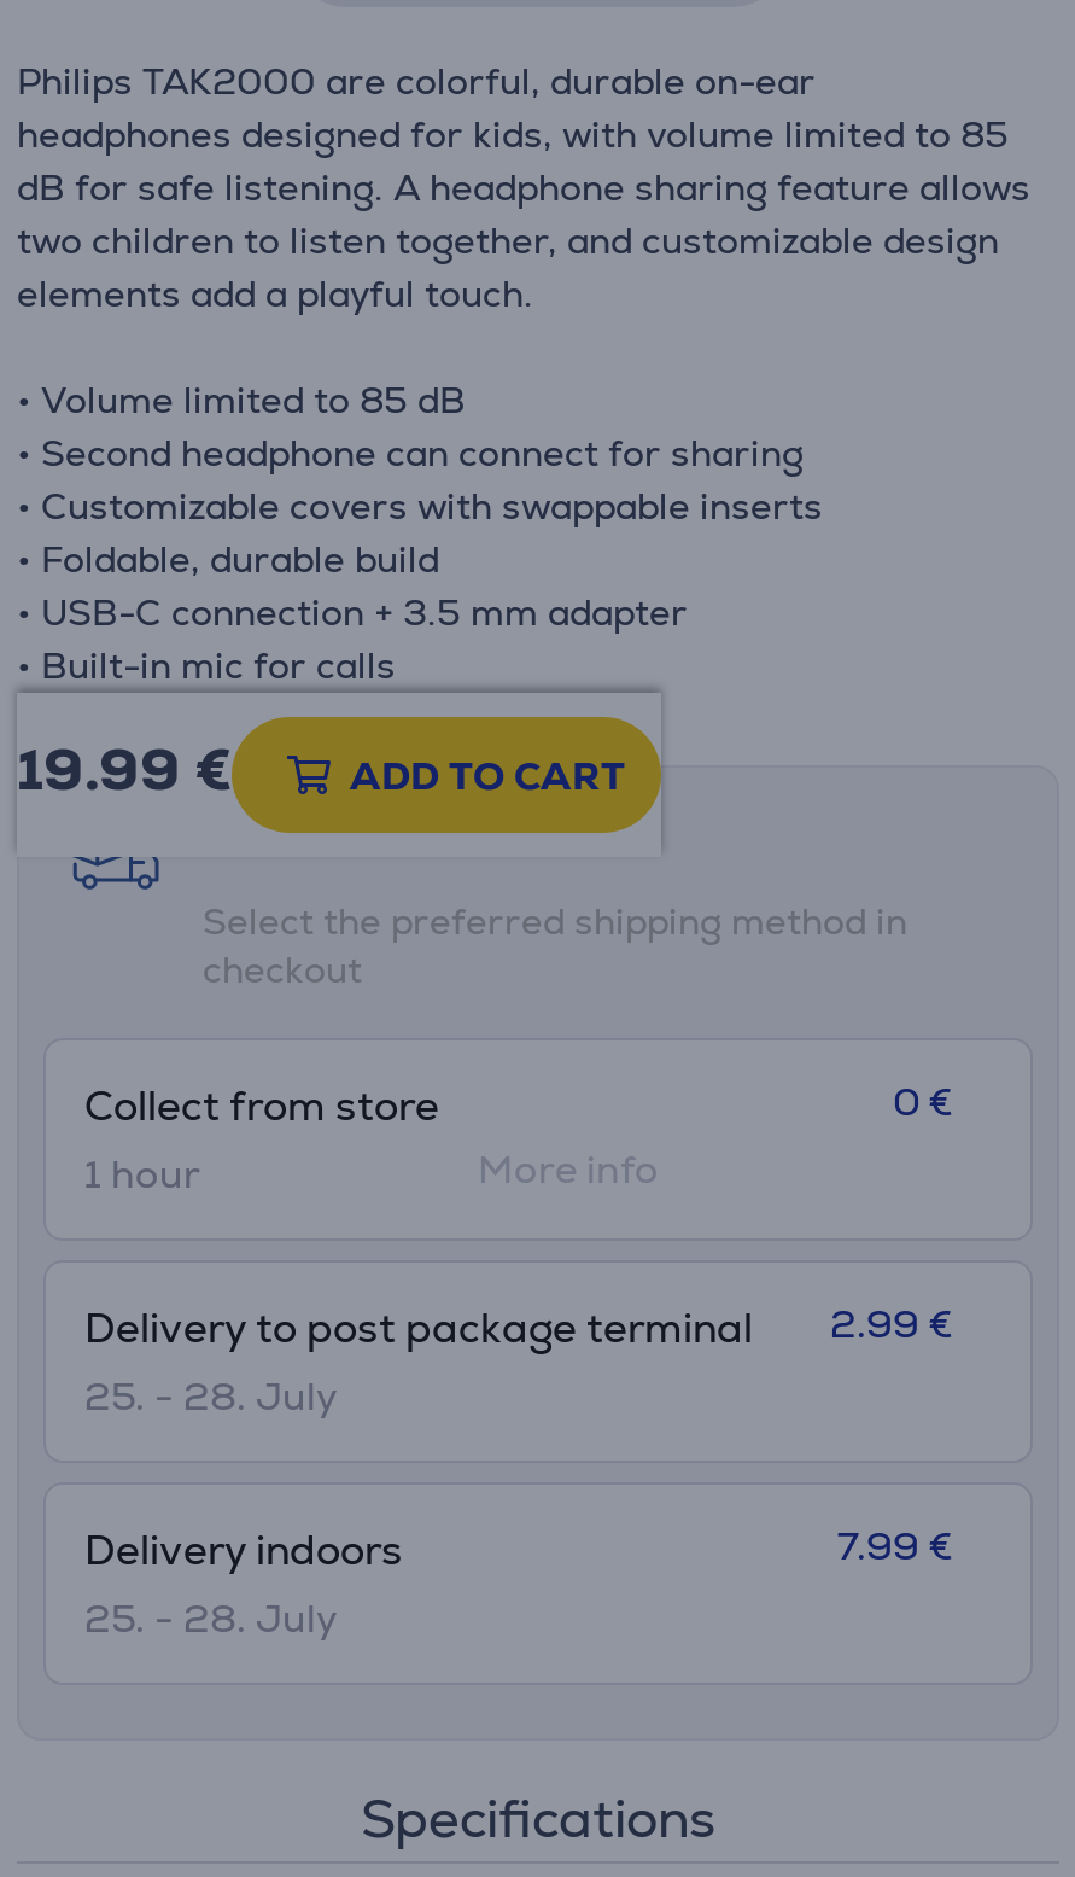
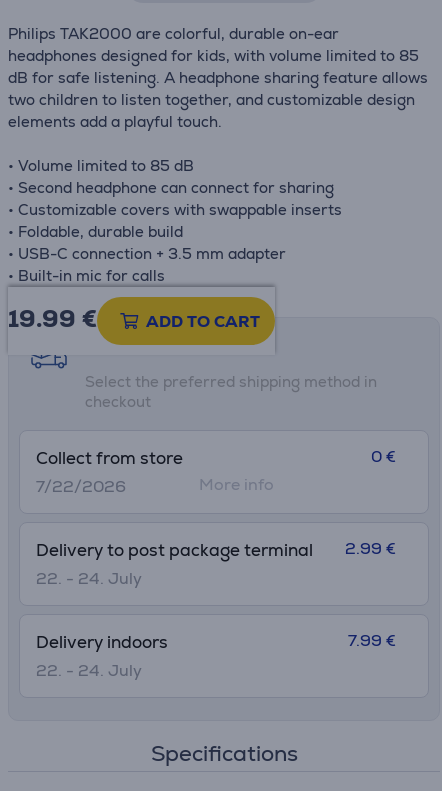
- 1 hour
+ 7/22/2026

- 25. - 28. July
+ 22. - 24. July

- 25. - 28. July
+ 22. - 24. July
